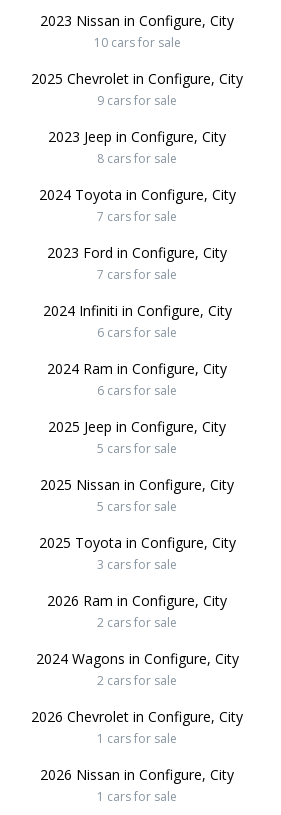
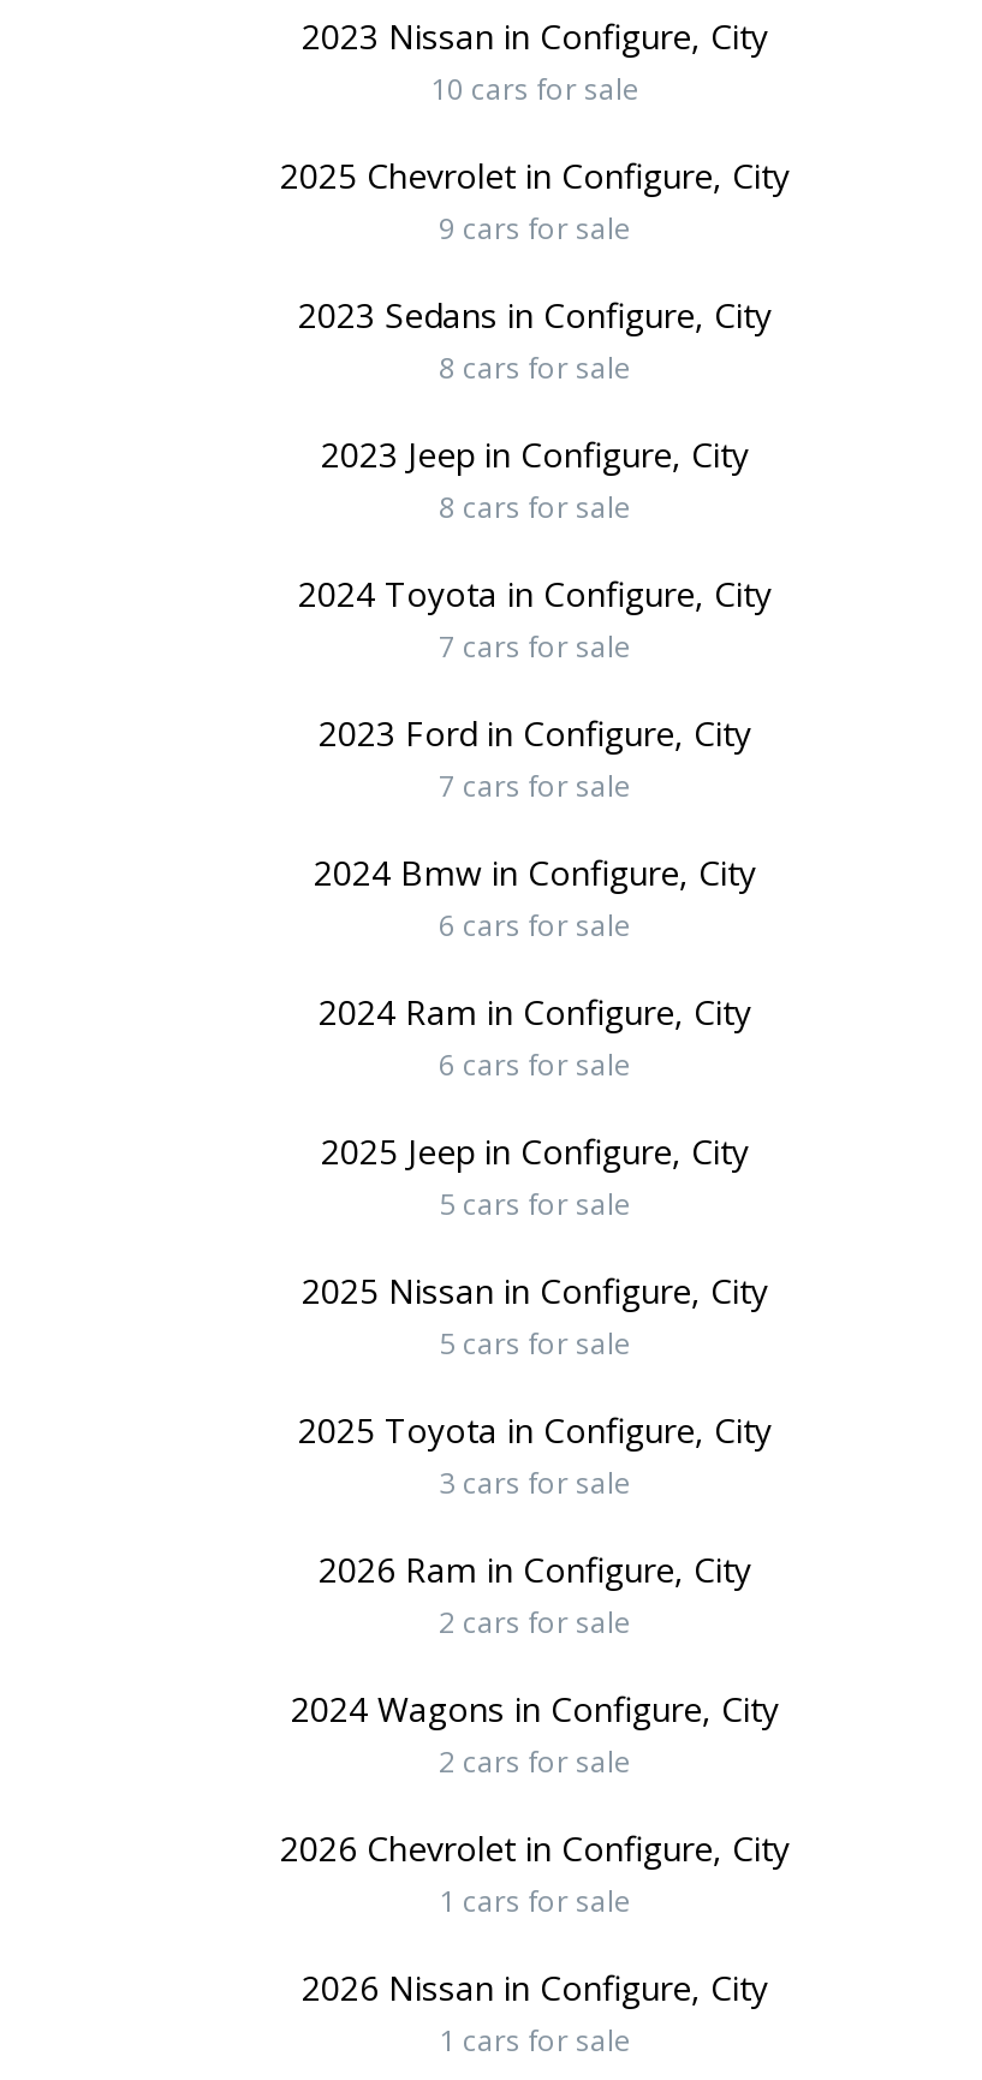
+ 2023 Sedans in Configure, City
+ 8 cars for sale

- 2024 Infiniti in Configure, City
+ 2024 Bmw in Configure, City
